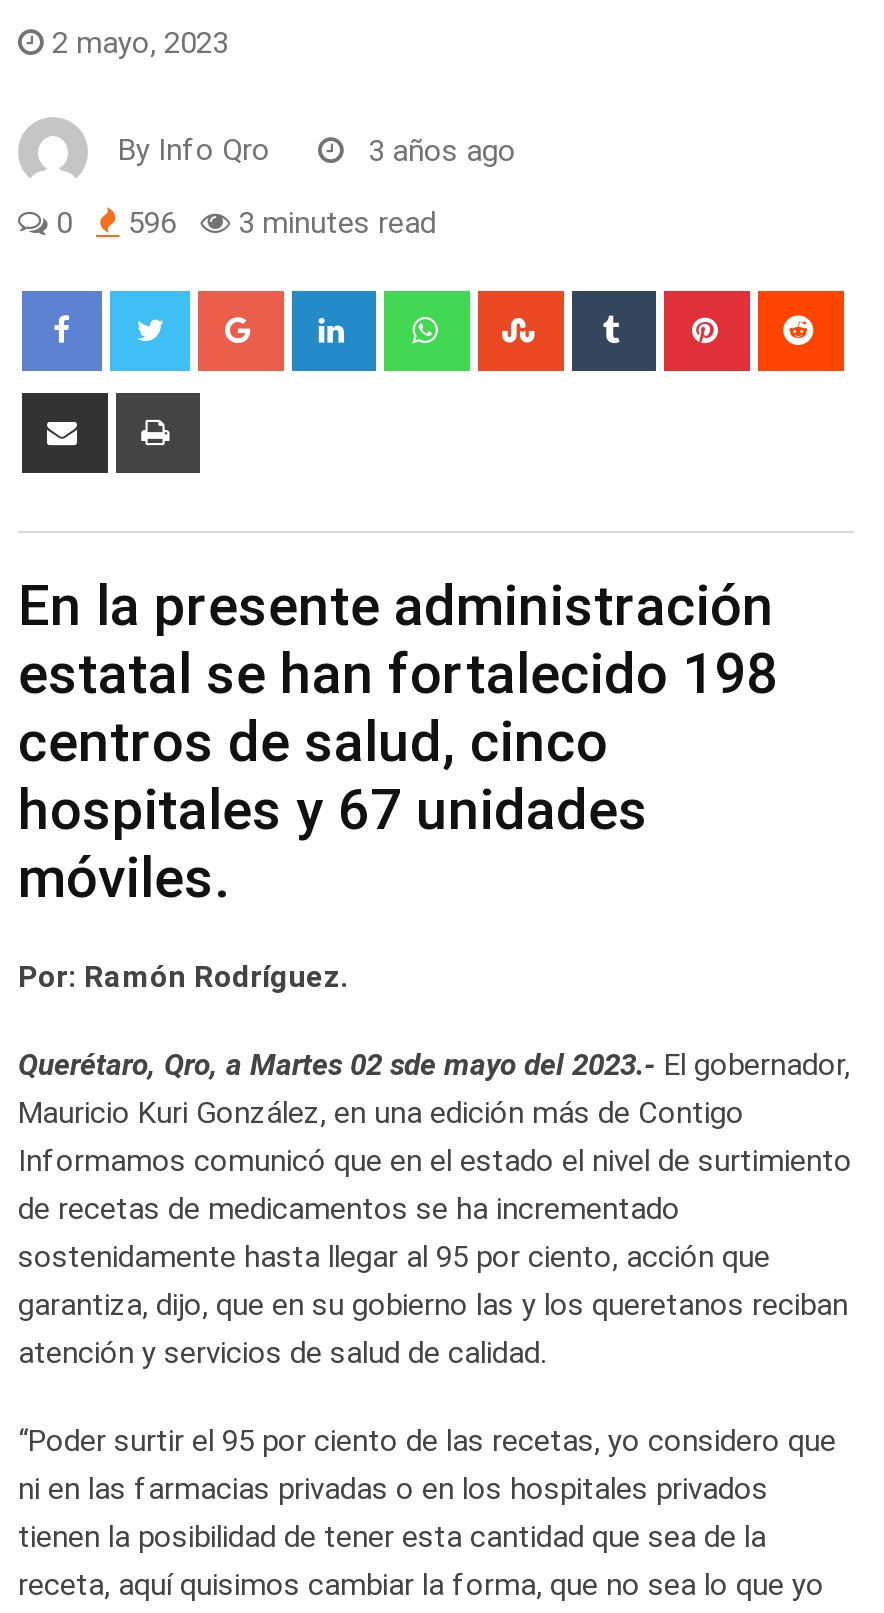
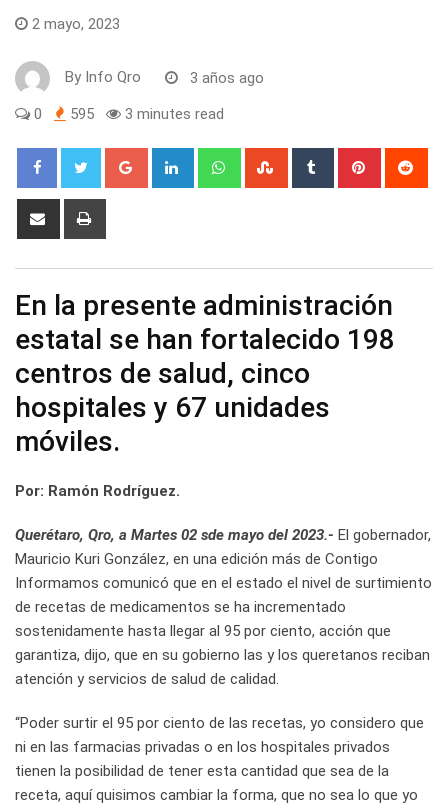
- 0 596 3 minutes read
+ 0 595 3 minutes read
